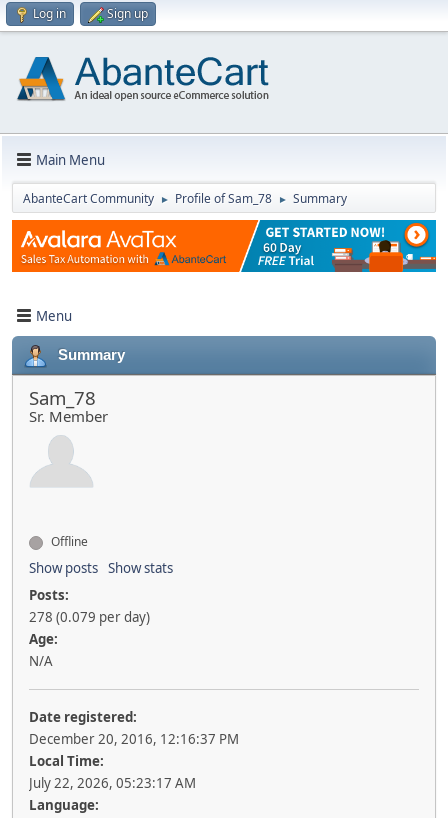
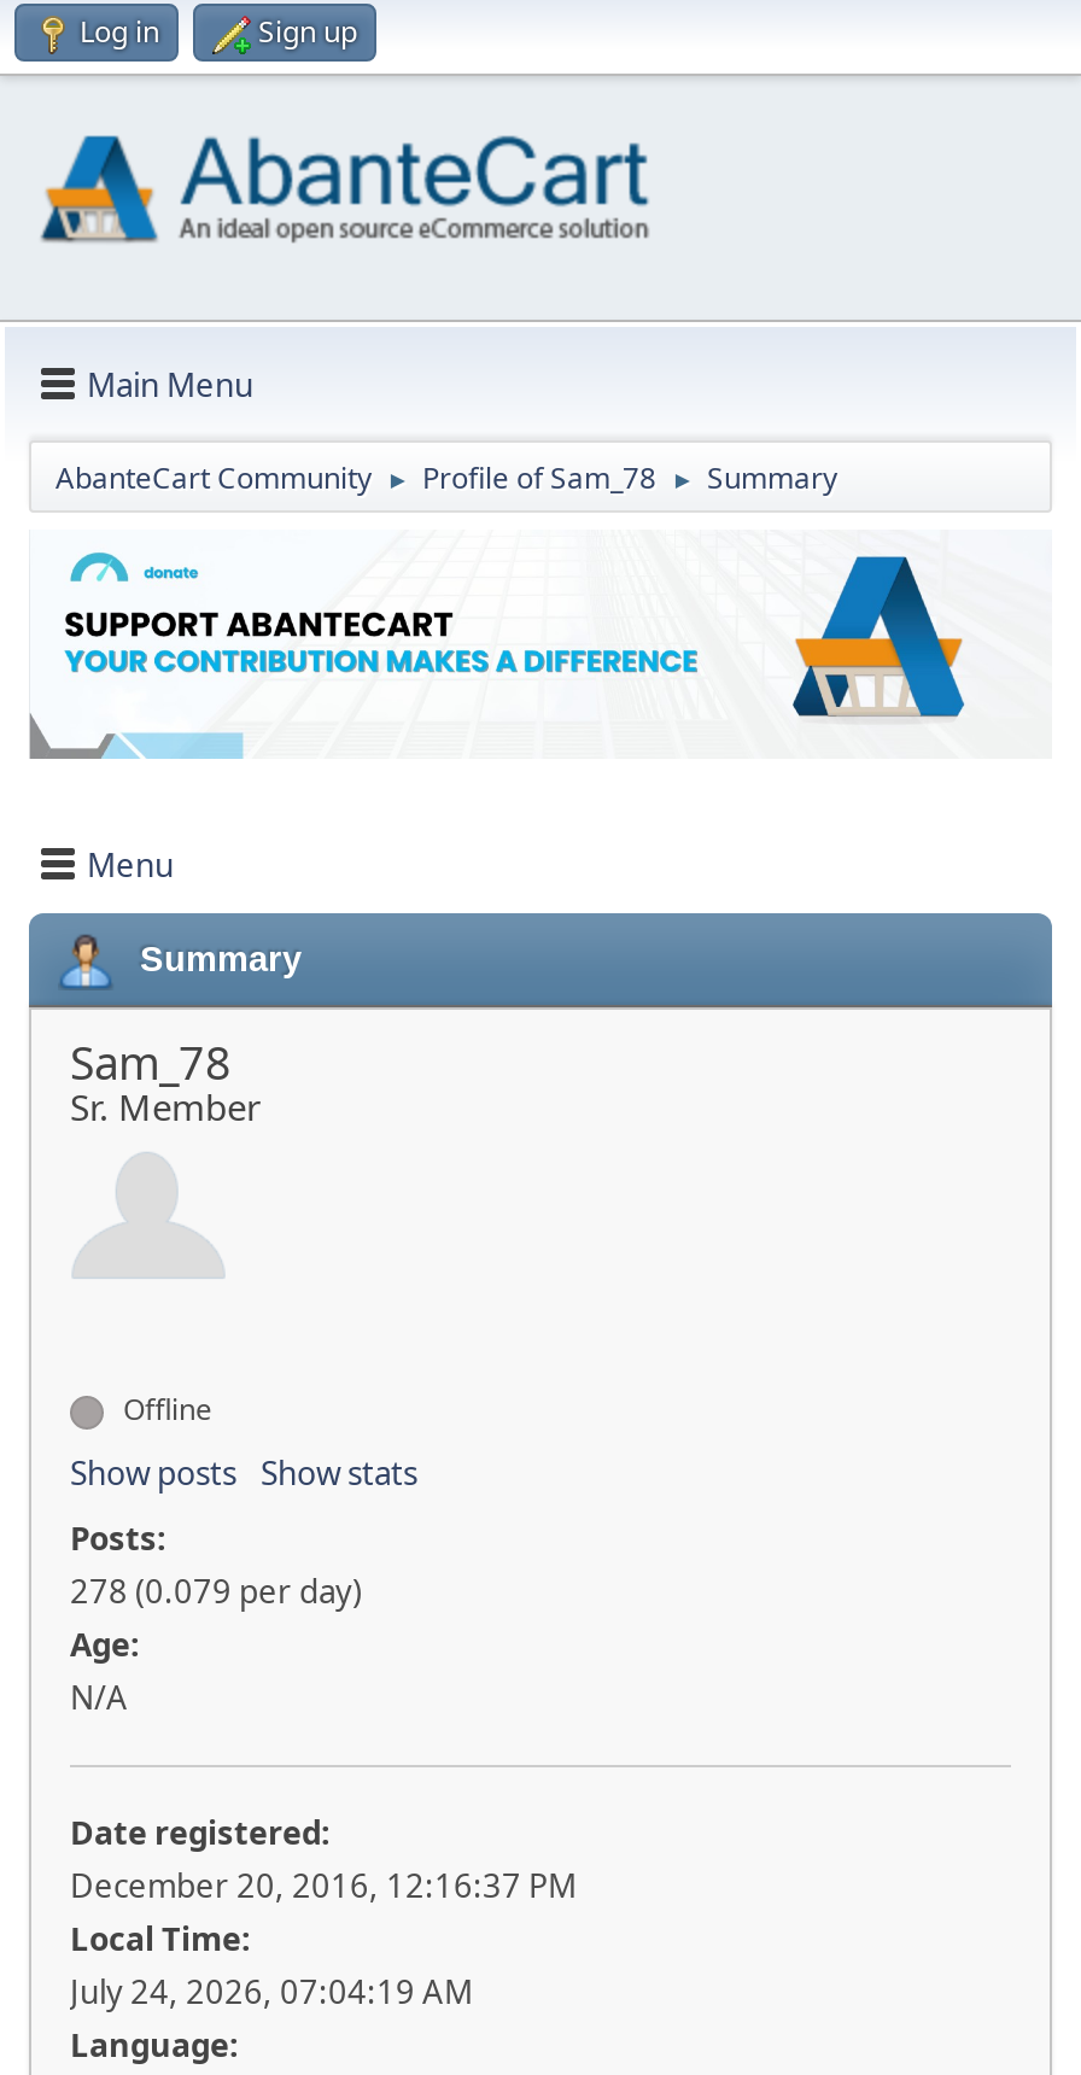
- [image]
+ [image]

- July 22, 2026, 05:23:17 AM
+ July 24, 2026, 07:04:19 AM
